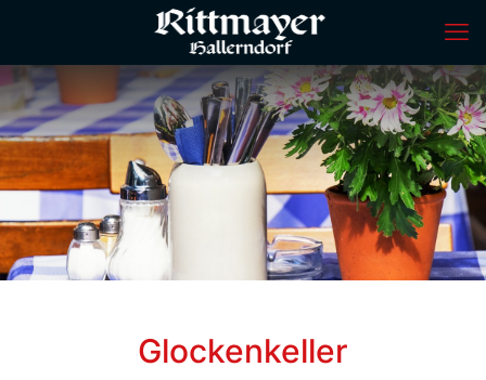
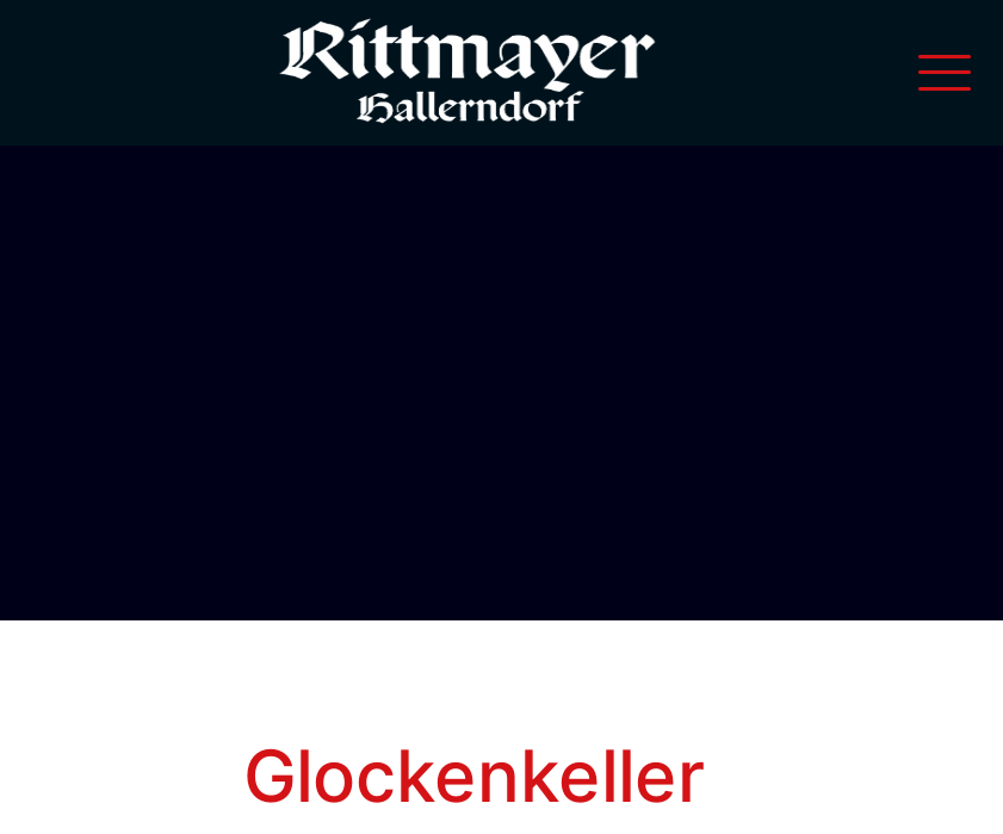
- [image]
